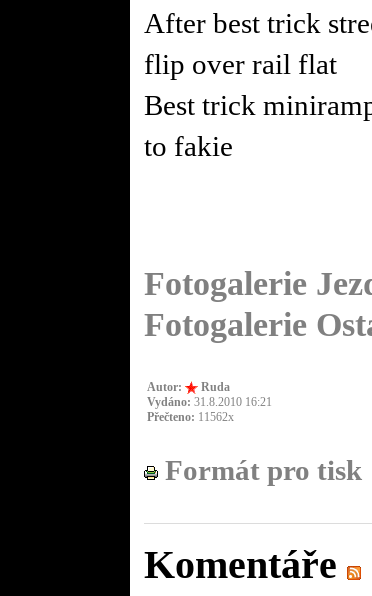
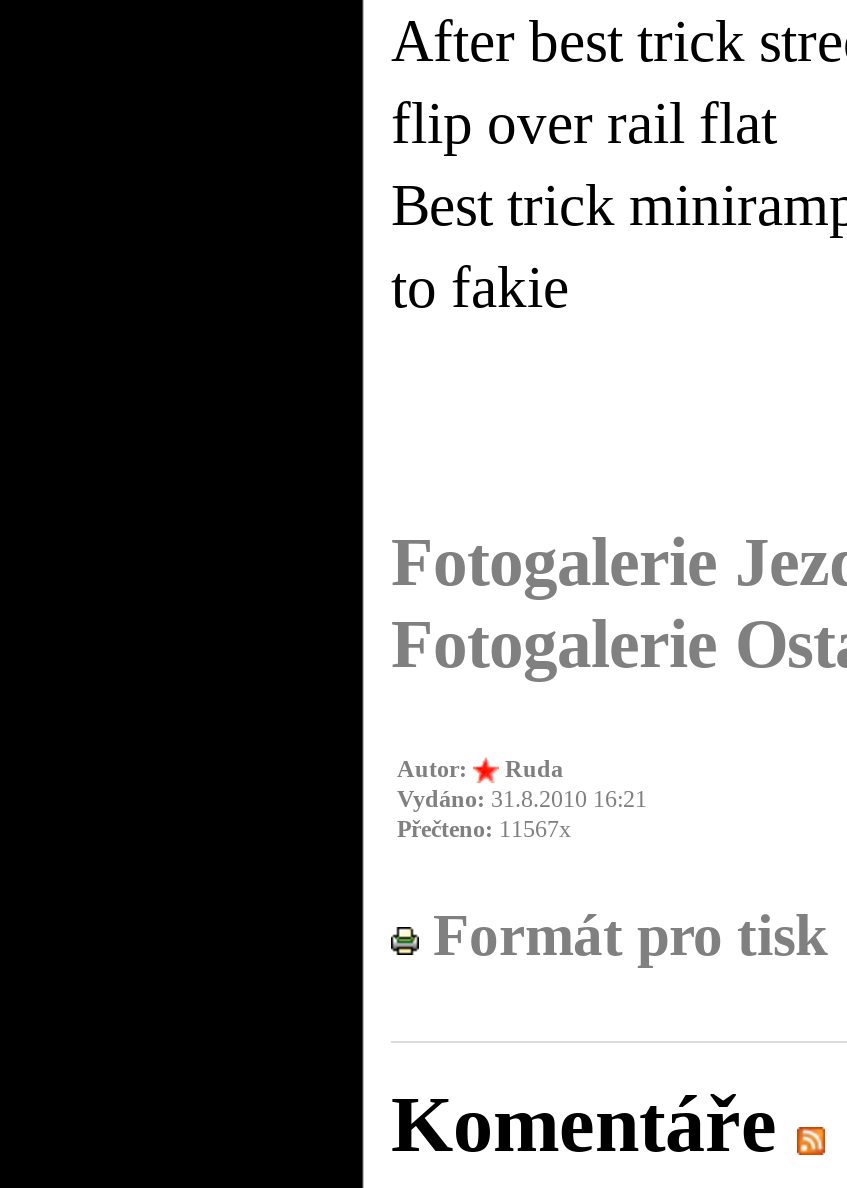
- Přečteno: 11562x
+ Přečteno: 11567x
